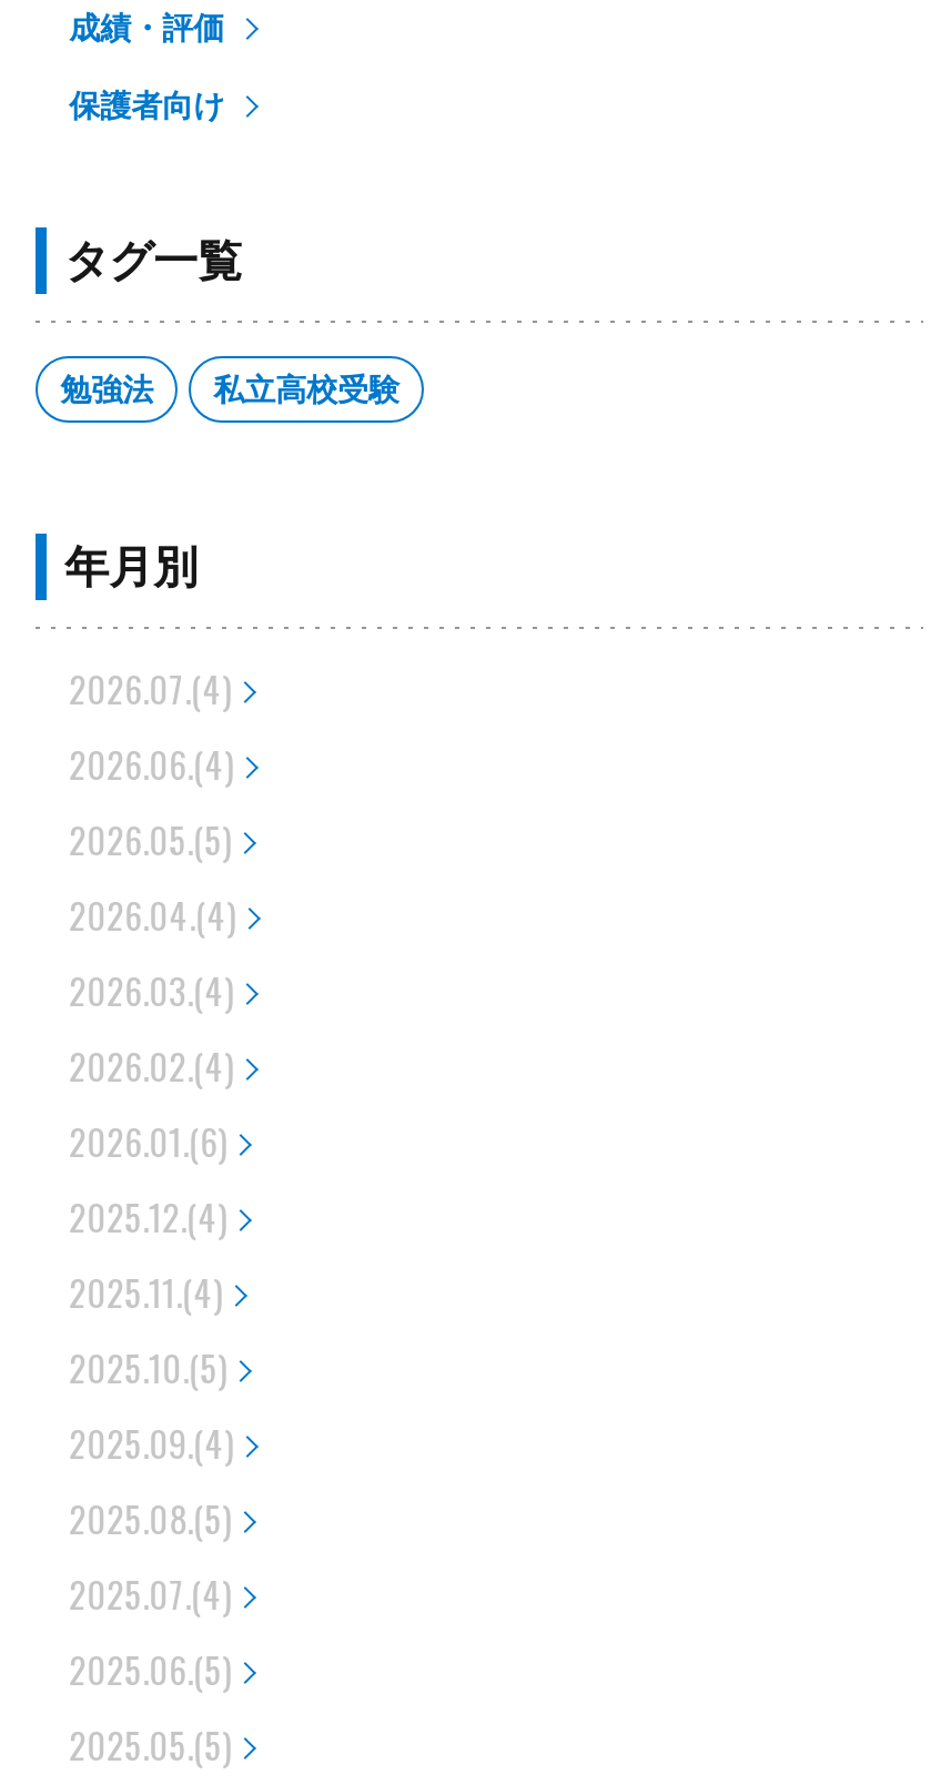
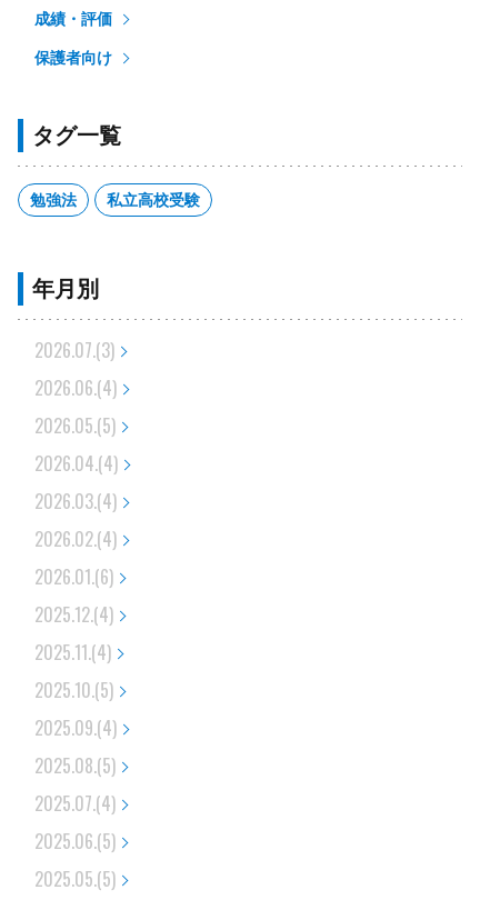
- 2026.07.(4)
+ 2026.07.(3)
